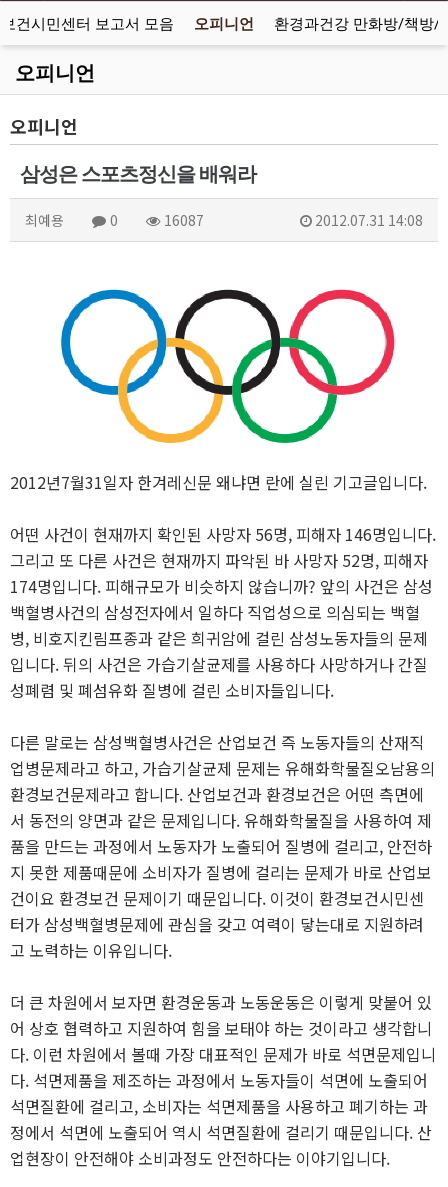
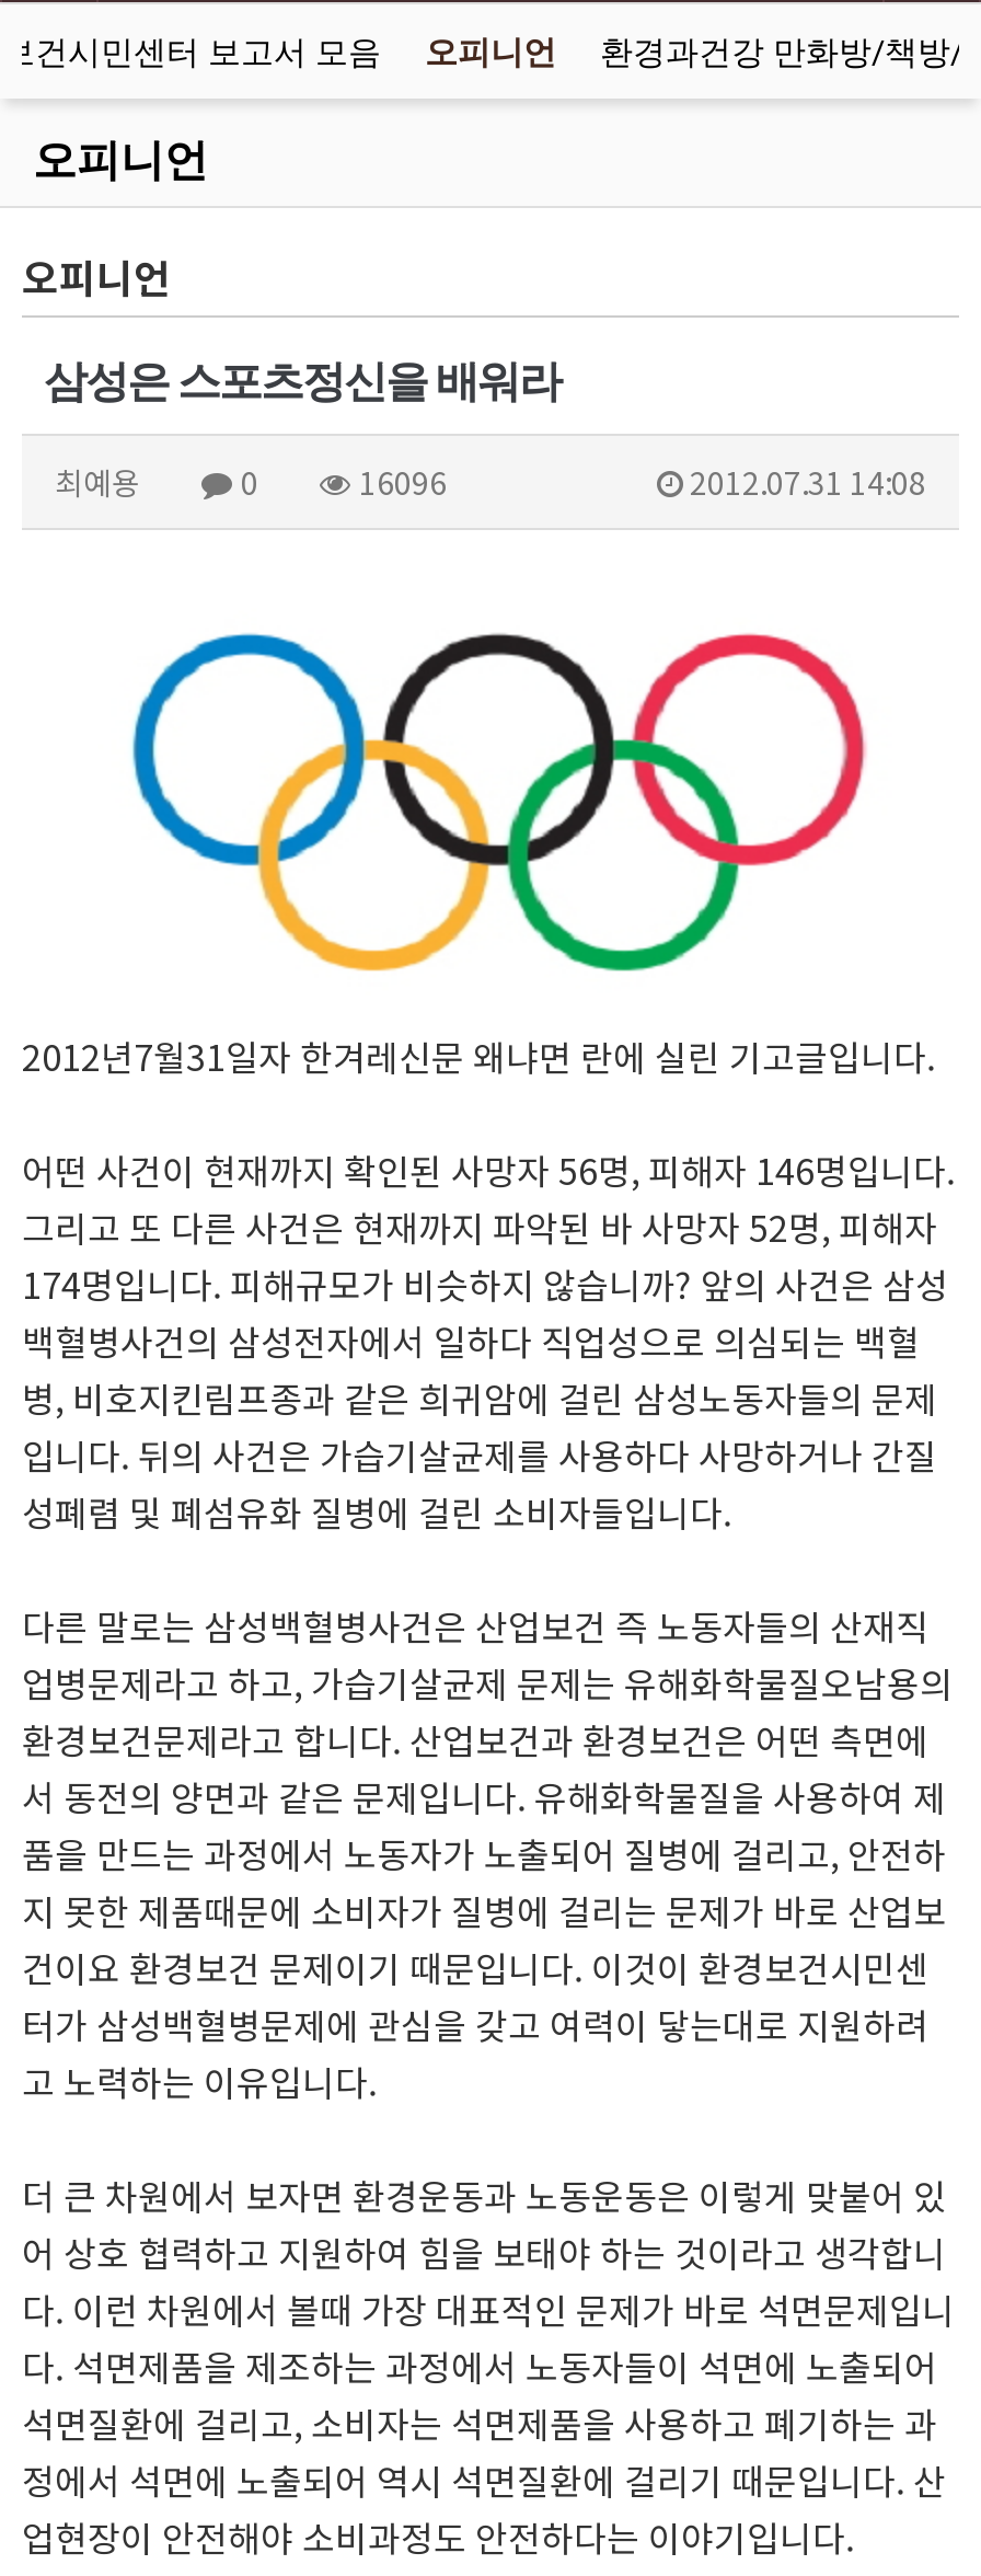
- 0 16087
+ 0 16096
